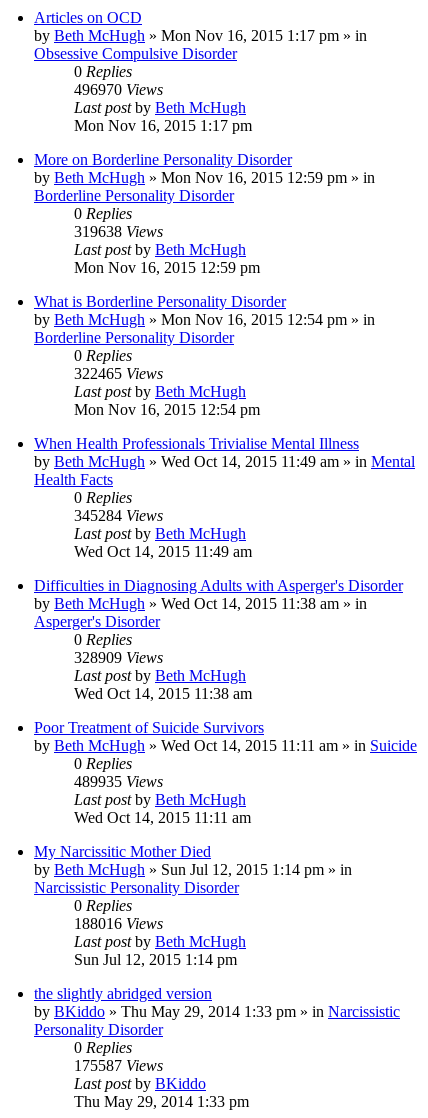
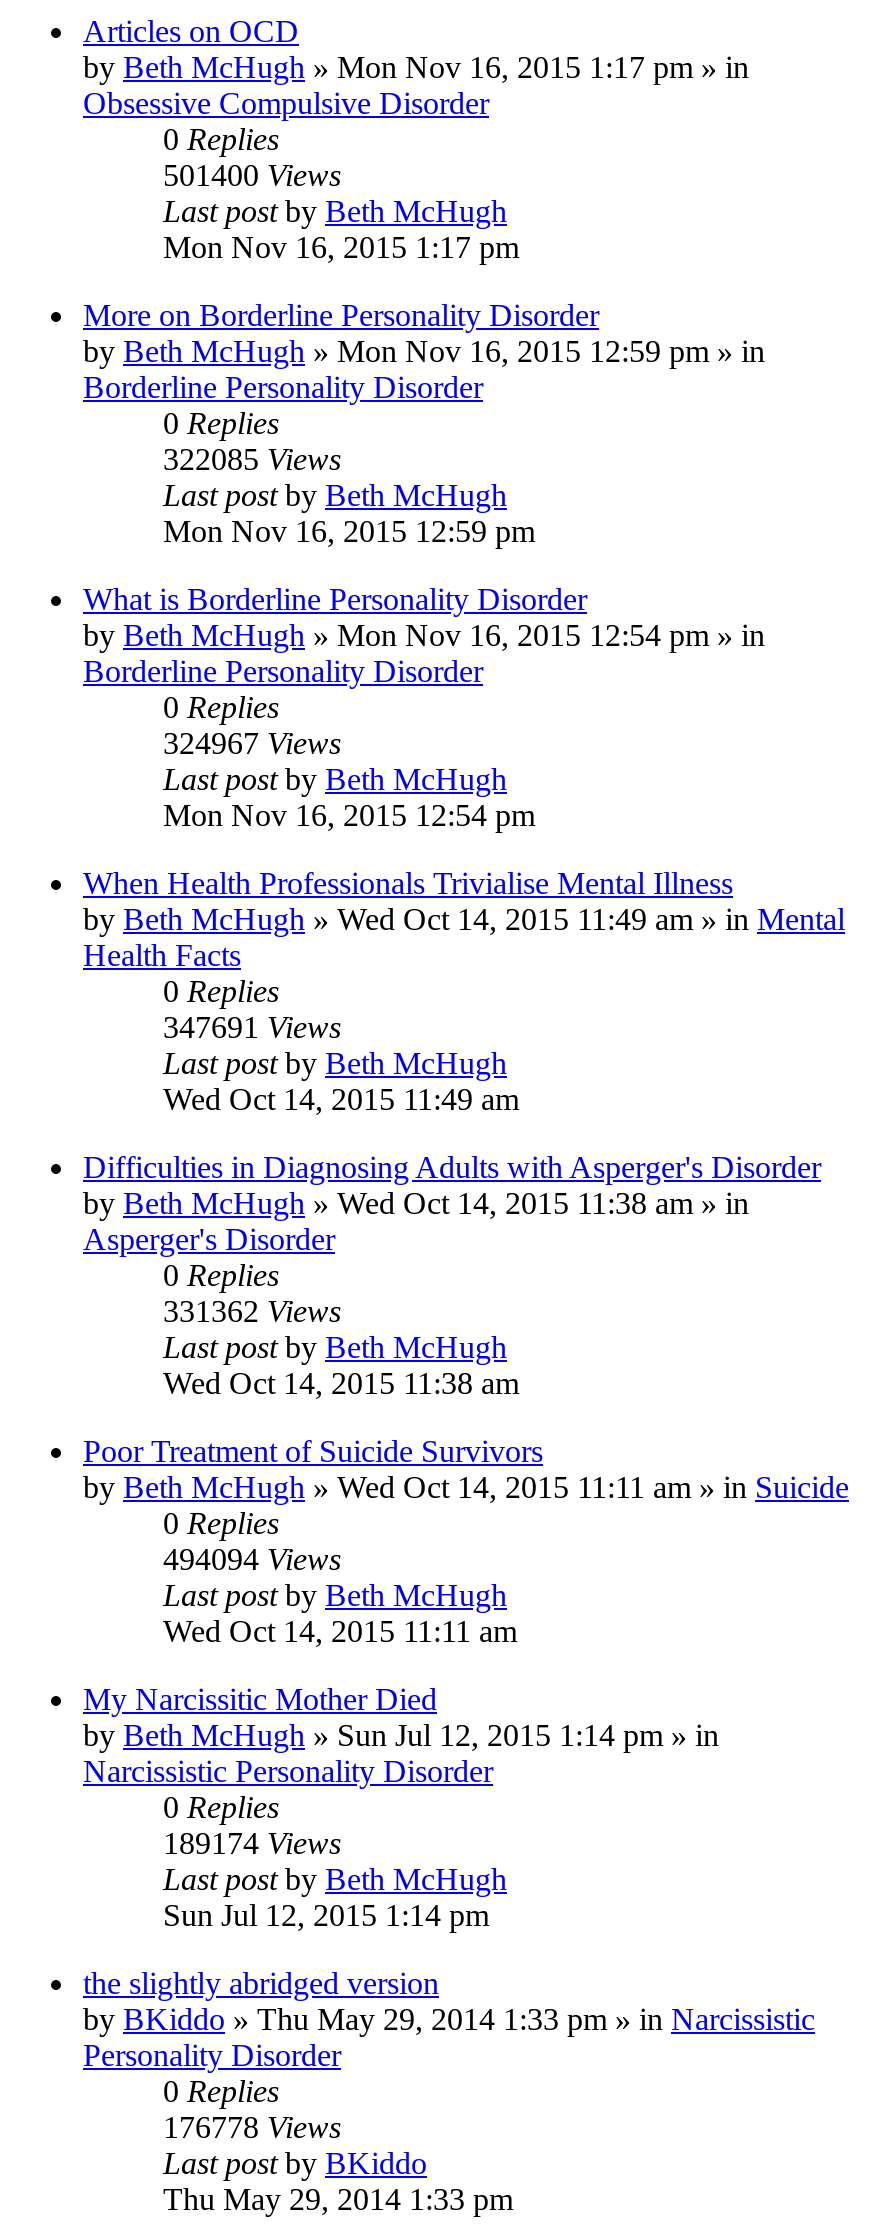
- 496970 Views
+ 501400 Views

- 319638 Views
+ 322085 Views

- 322465 Views
+ 324967 Views

- 345284 Views
+ 347691 Views

- 328909 Views
+ 331362 Views

- 489935 Views
+ 494094 Views

- 188016 Views
+ 189174 Views

- 175587 Views
+ 176778 Views
